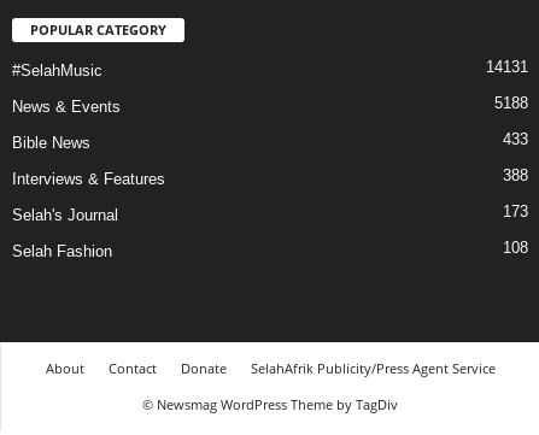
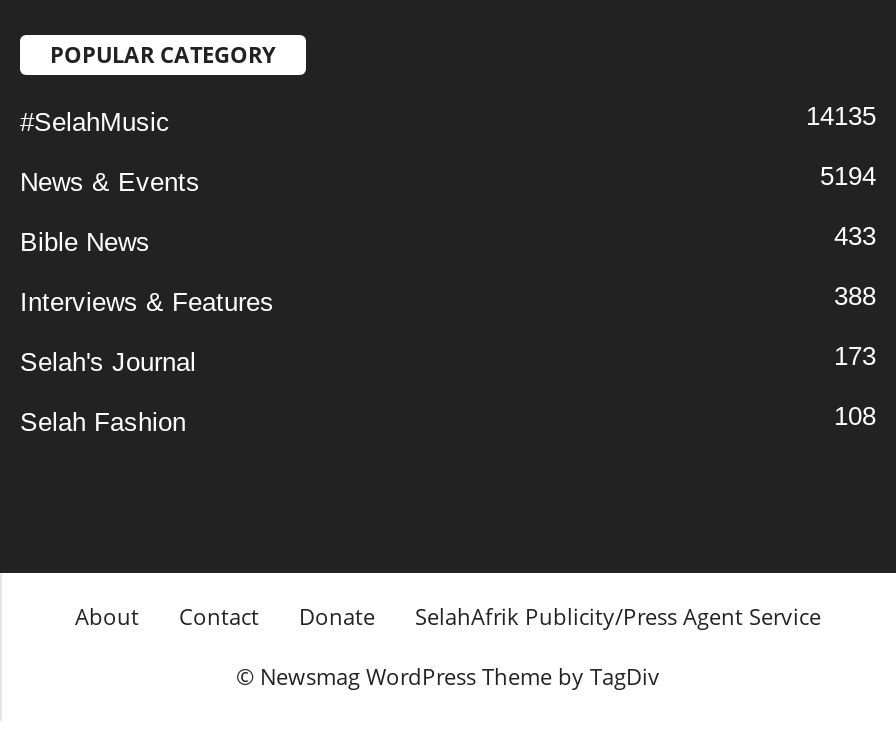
- 14131
+ 14135

- 5188
+ 5194
